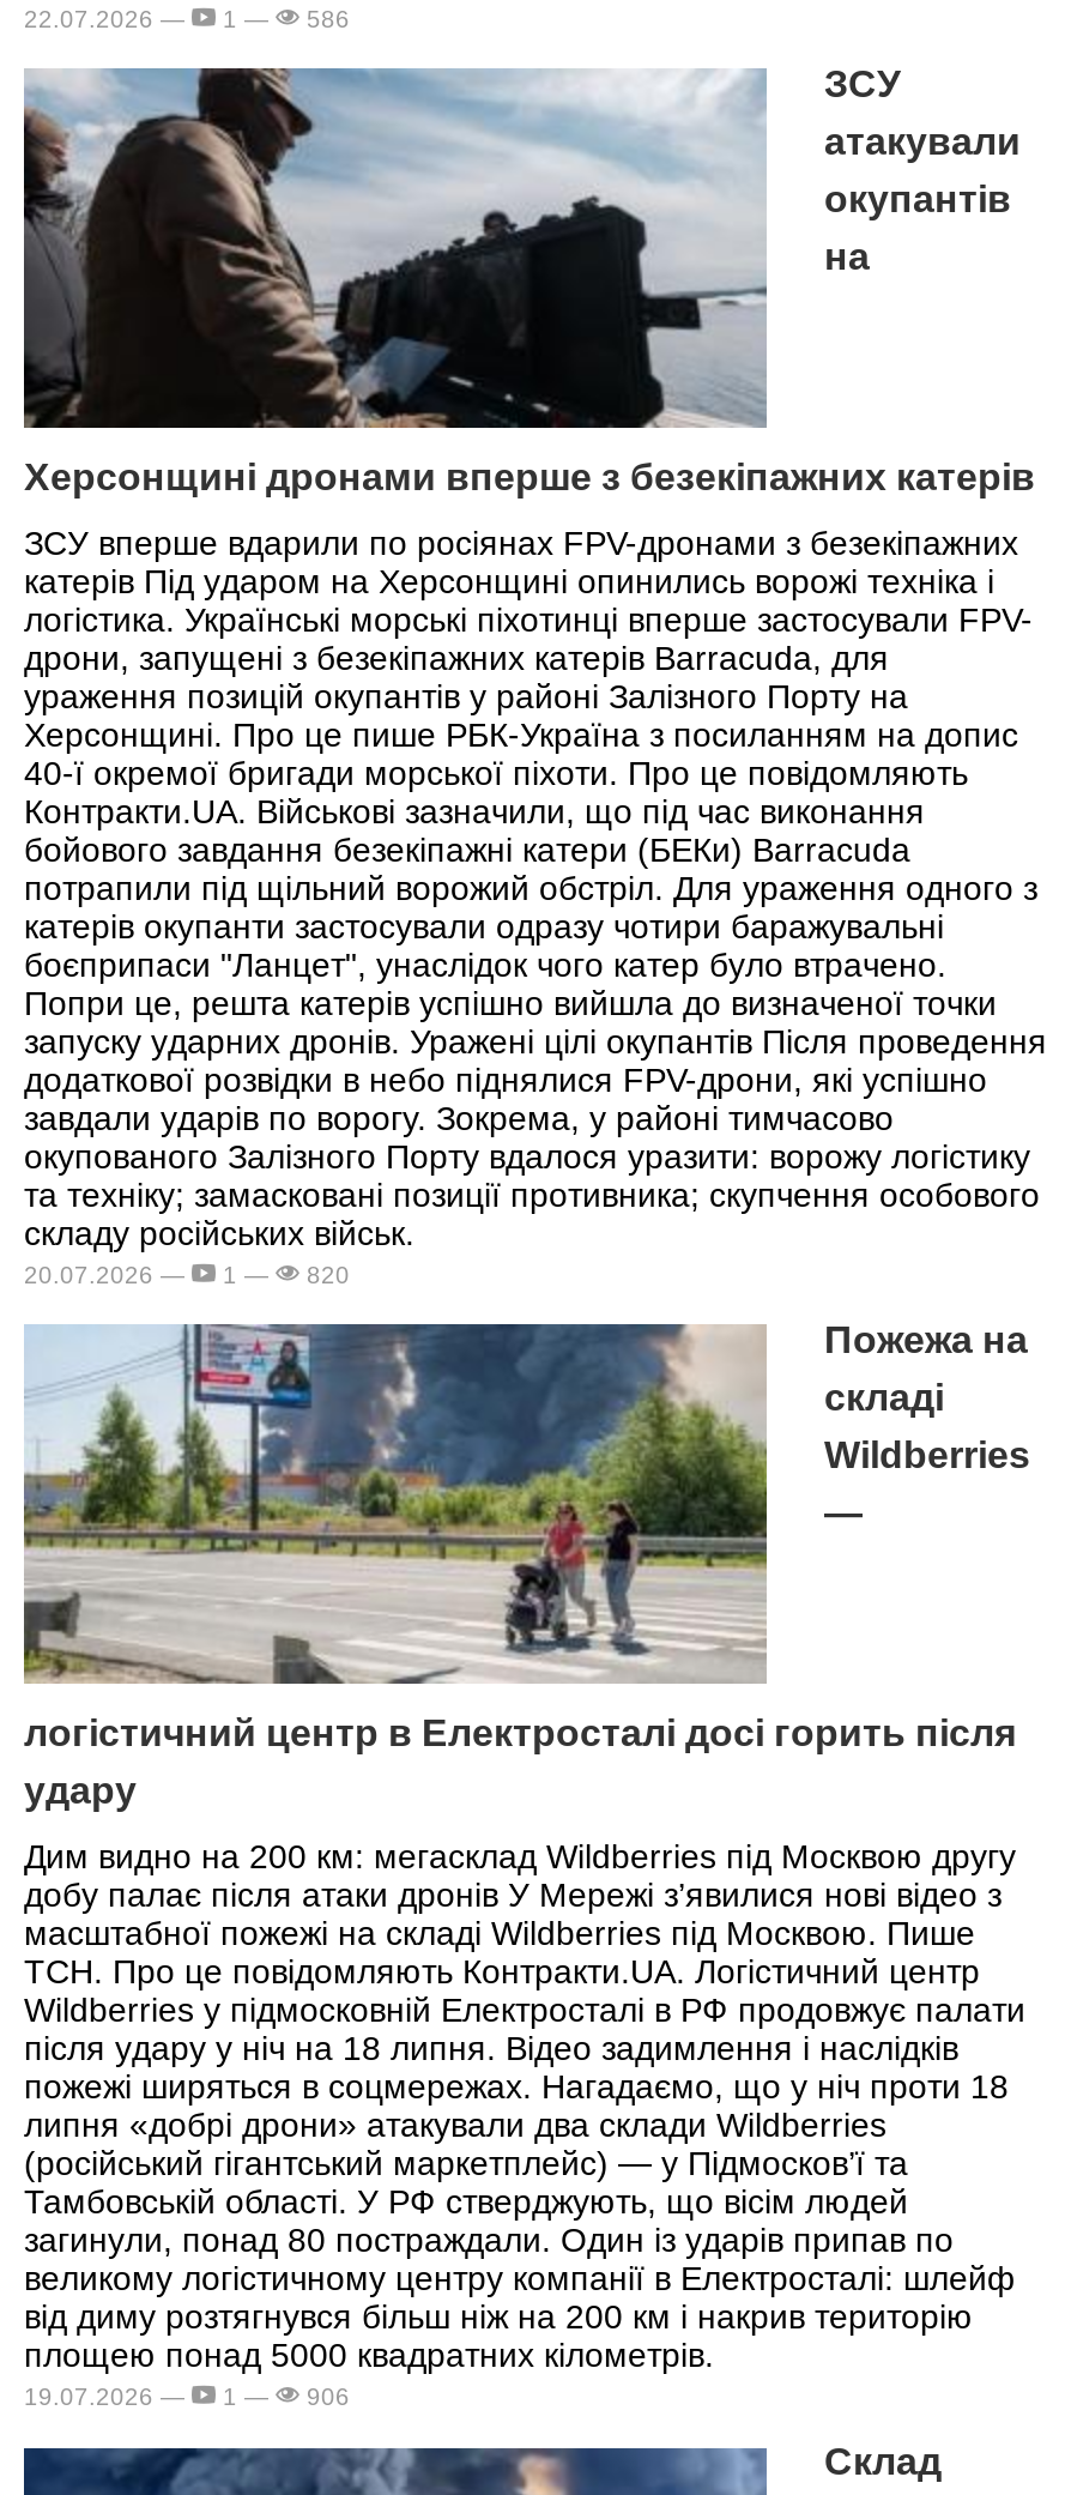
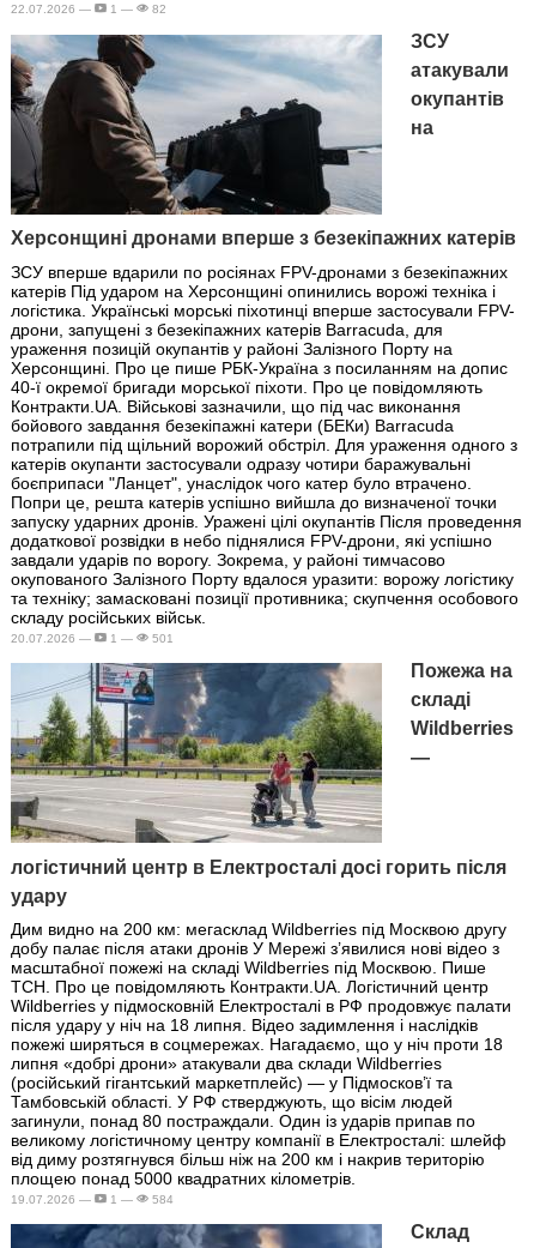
- 22.07.2026 — 1 — 586
+ 22.07.2026 — 1 — 82

- 20.07.2026 — 1 — 820
+ 20.07.2026 — 1 — 501

- 19.07.2026 — 1 — 906
+ 19.07.2026 — 1 — 584
